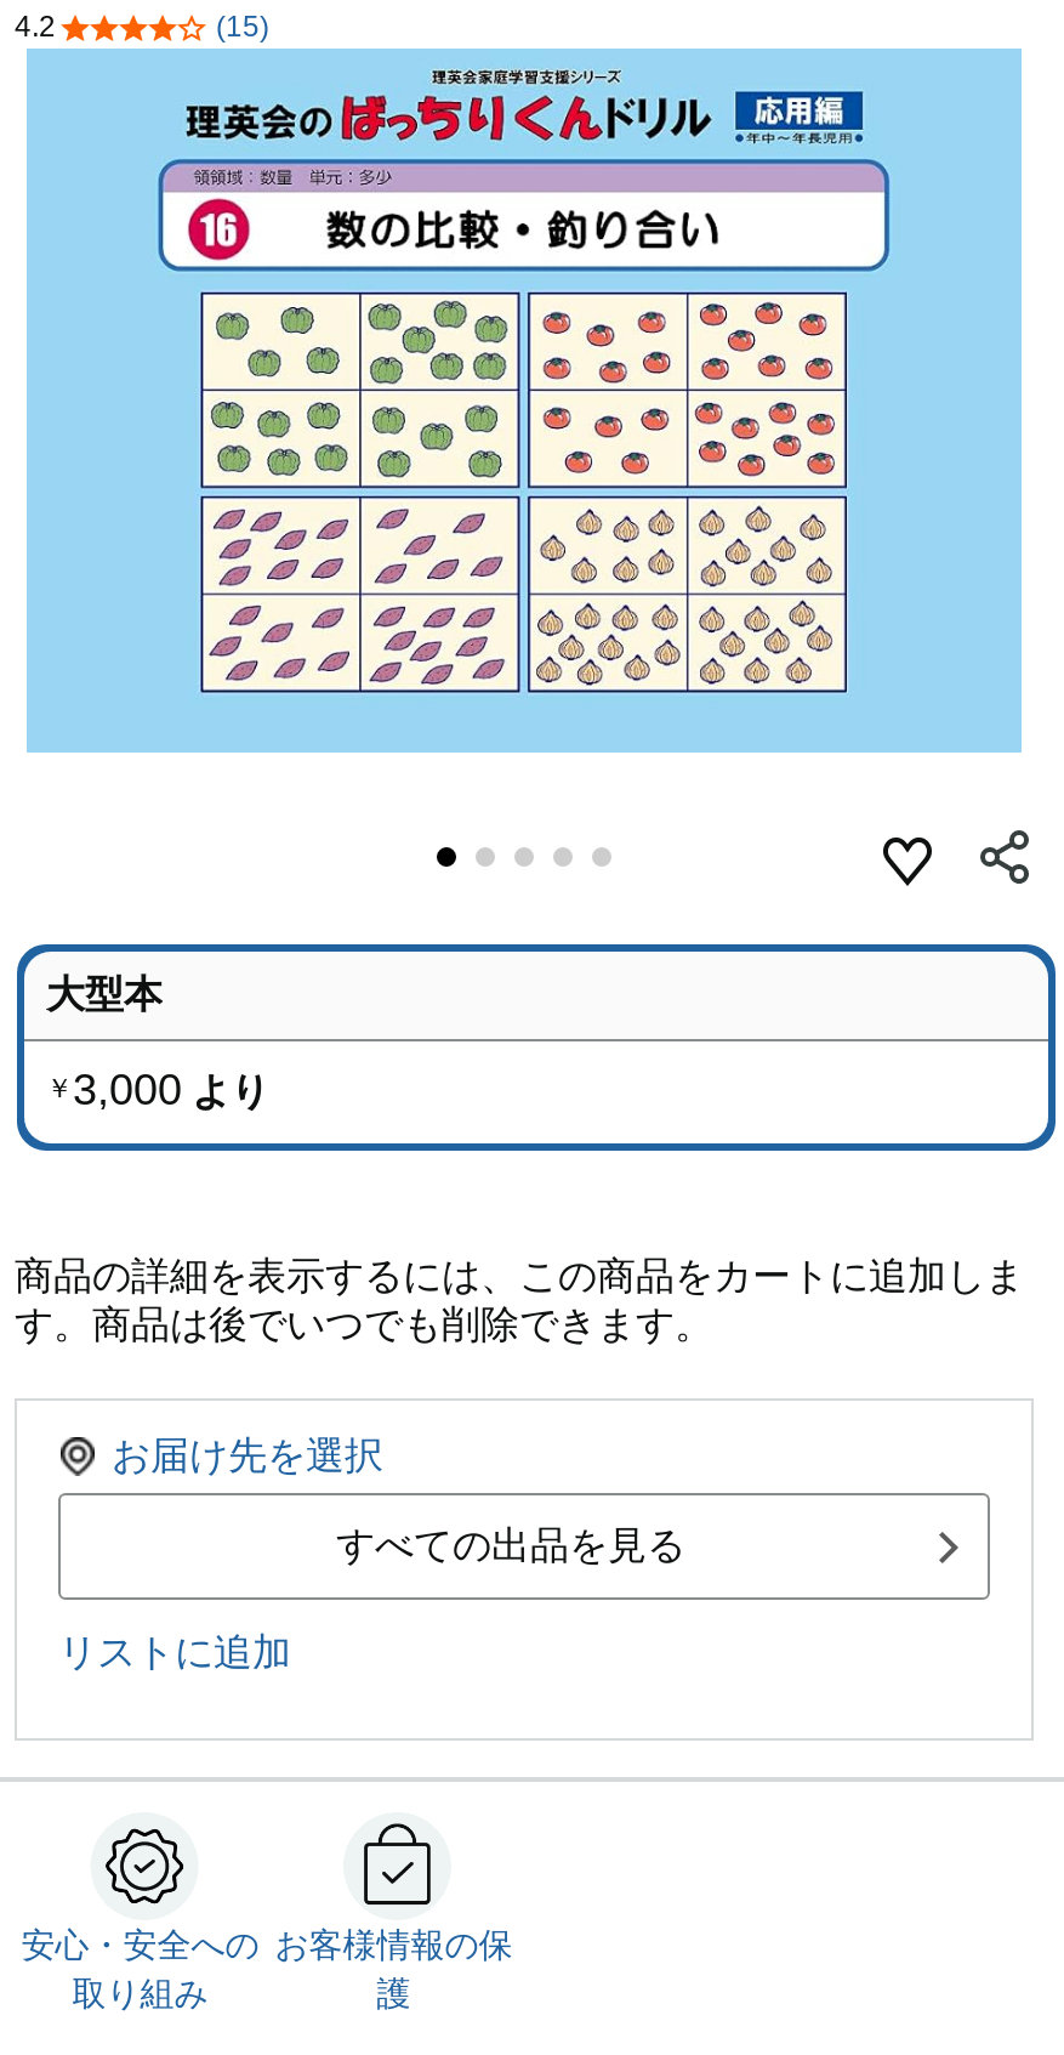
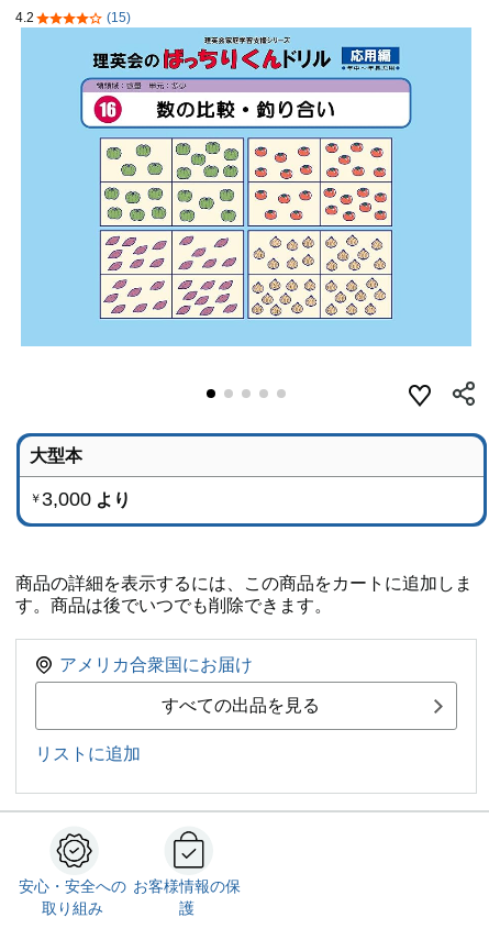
- お届け先を選択
+ アメリカ合衆国にお届け
